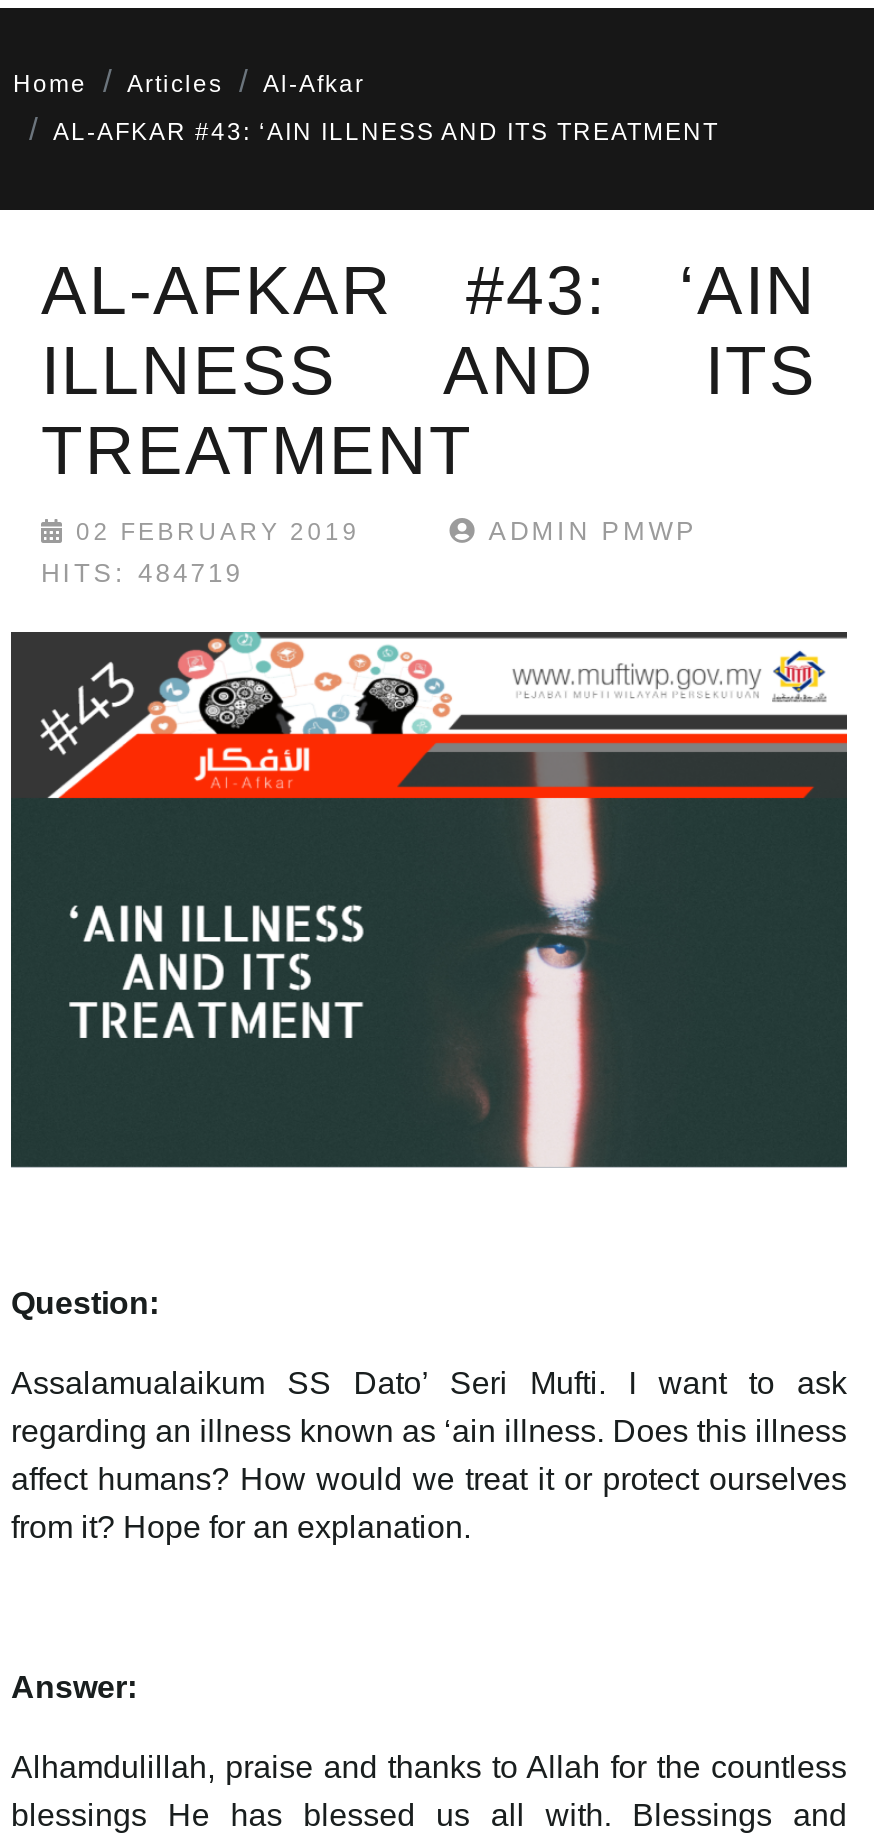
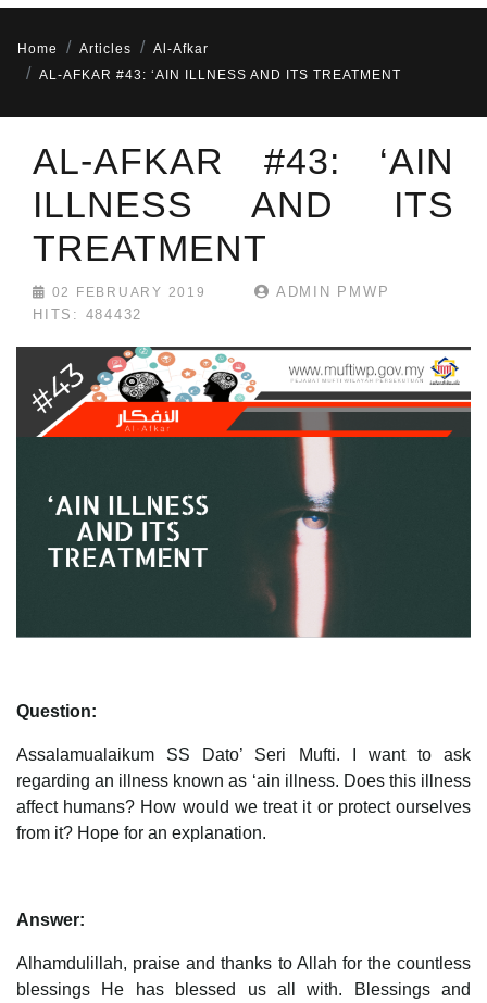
- HITS: 484719
+ HITS: 484432
